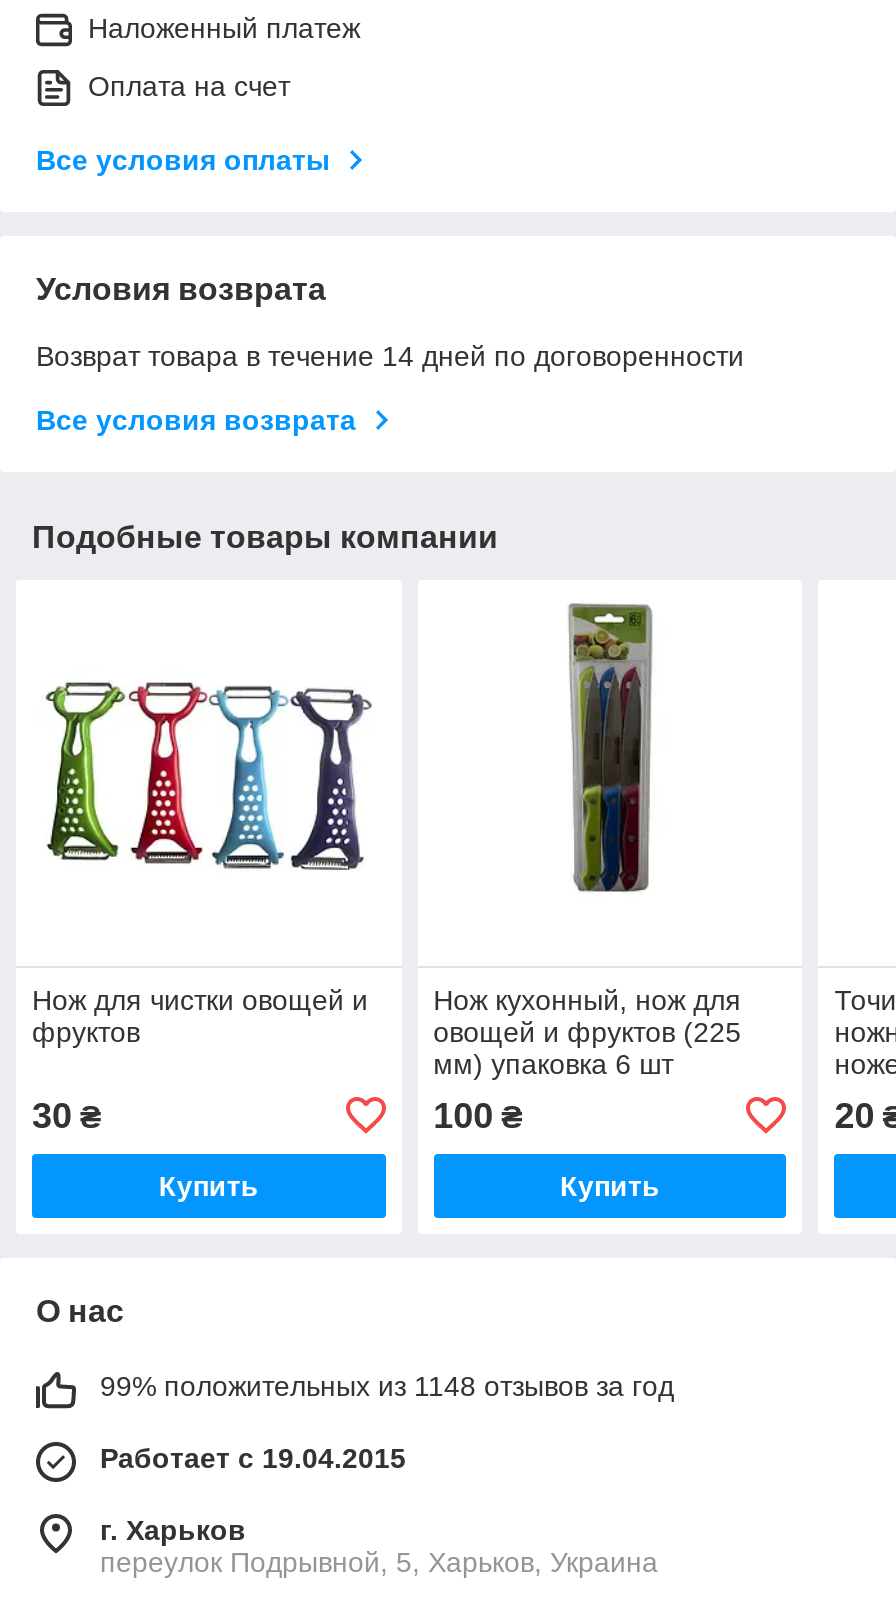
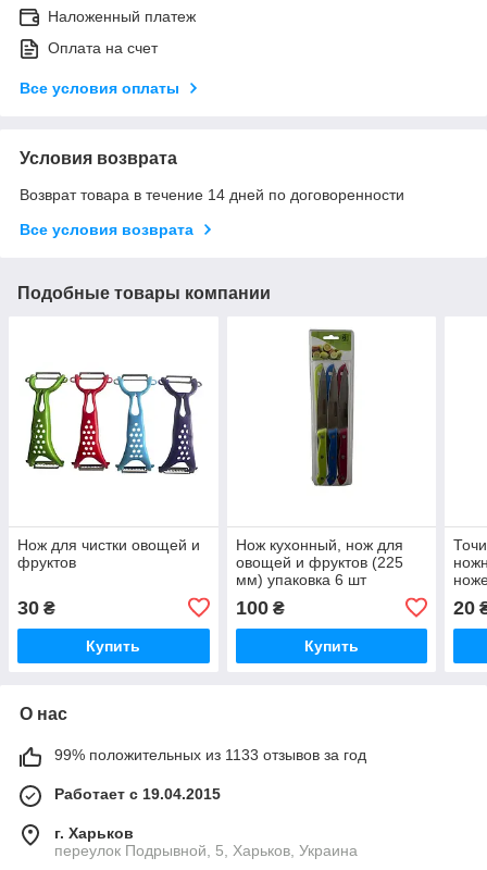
- 99% положительных из 1148 отзывов за год
+ 99% положительных из 1133 отзывов за год
